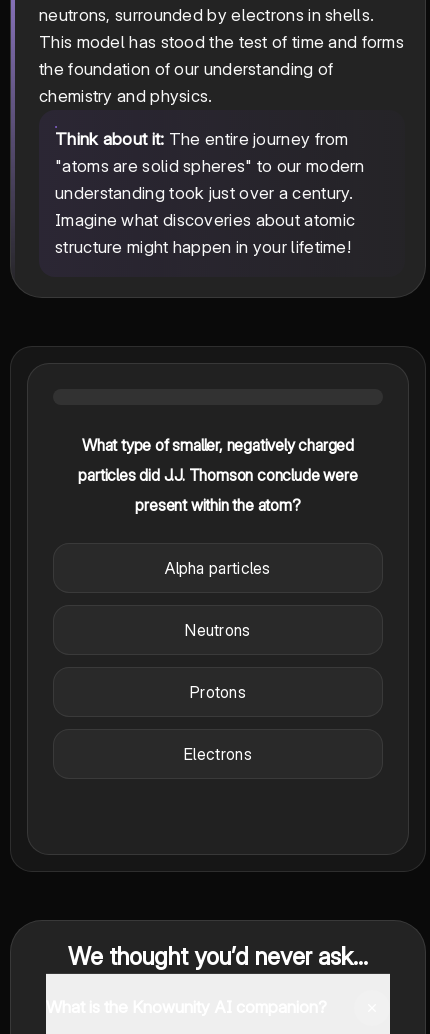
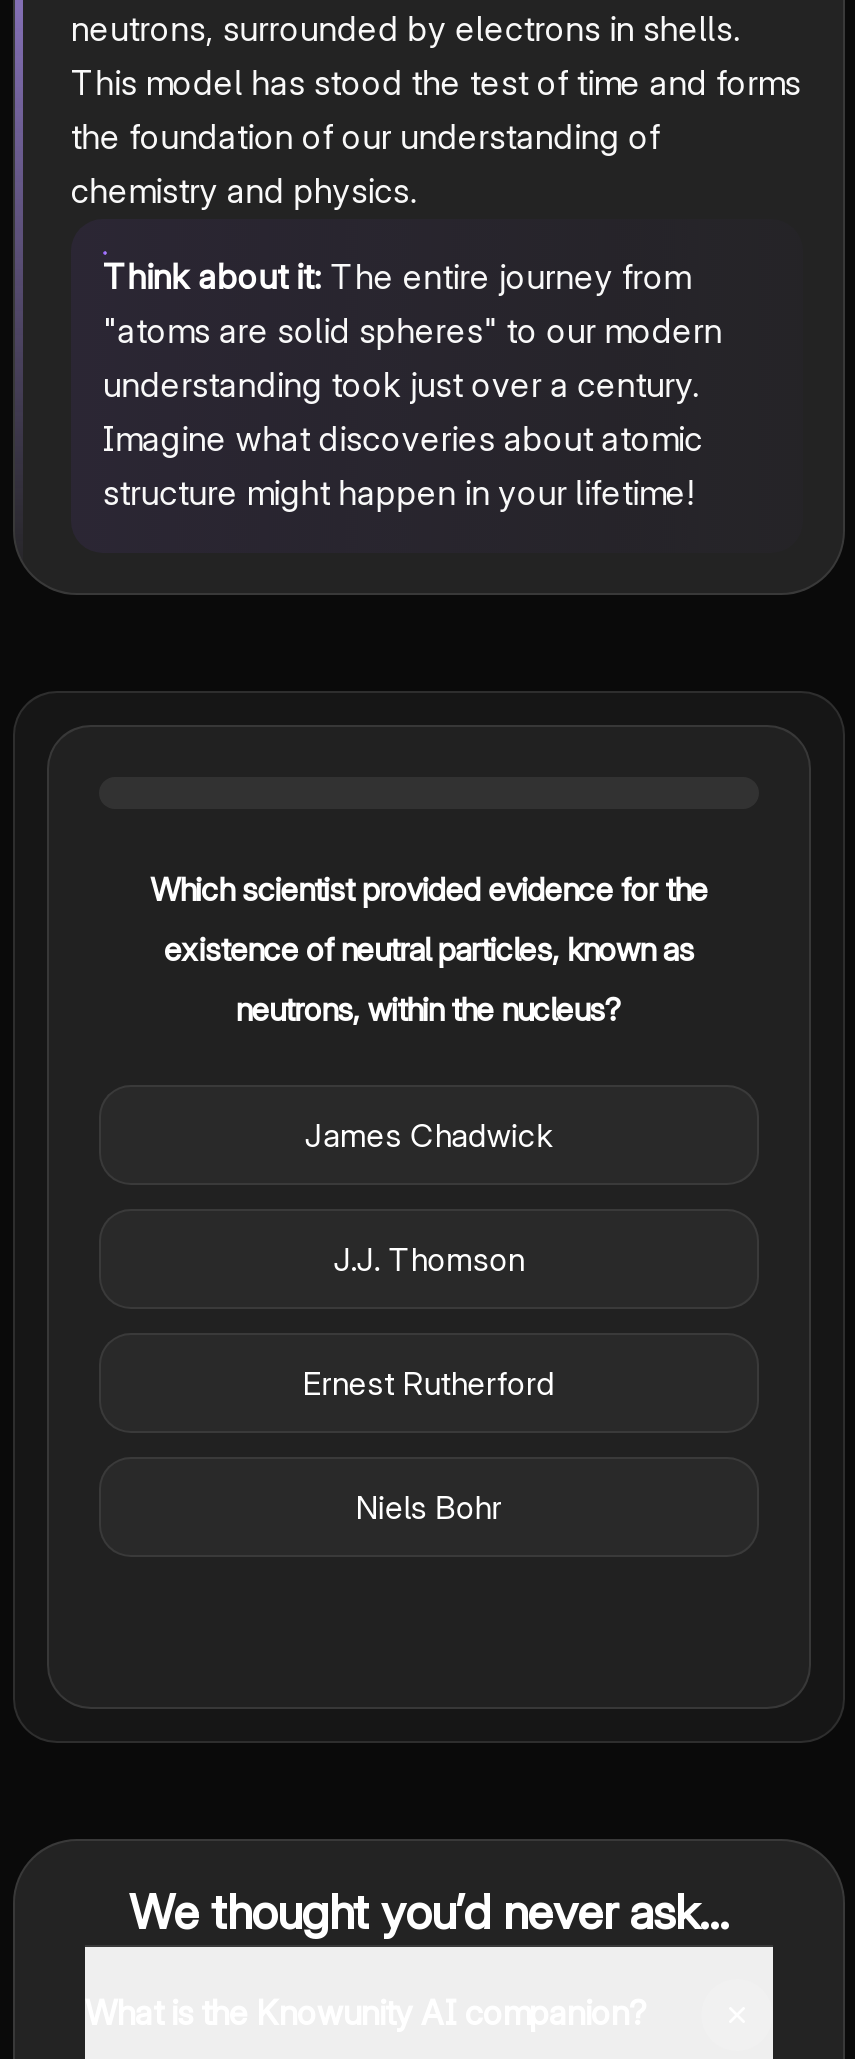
- What type of smaller, negatively charged
+ Which scientist provided evidence for the

- particles did J.J. Thomson conclude were
+ existence of neutral particles, known as

- present within the atom?
+ neutrons, within the nucleus?

- Alpha particles
+ James Chadwick

- Neutrons
+ J.J. Thomson

- Protons
+ Ernest Rutherford

- Electrons
+ Niels Bohr
